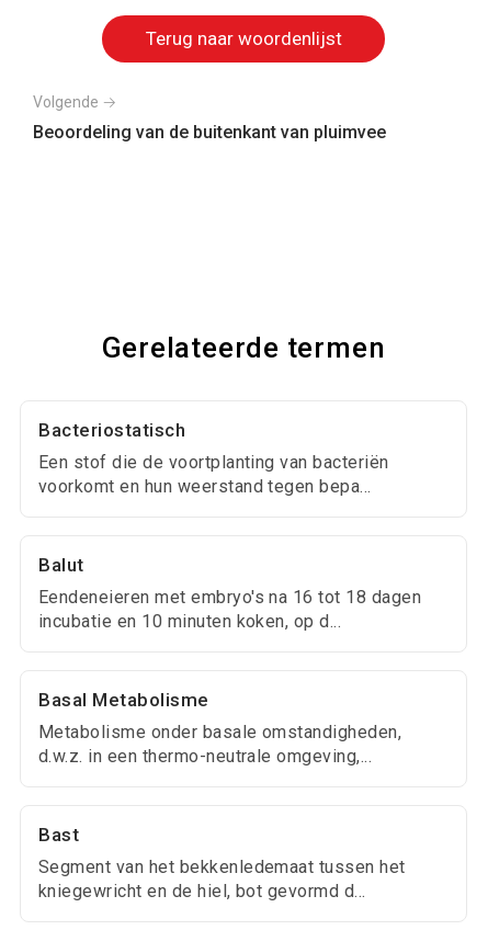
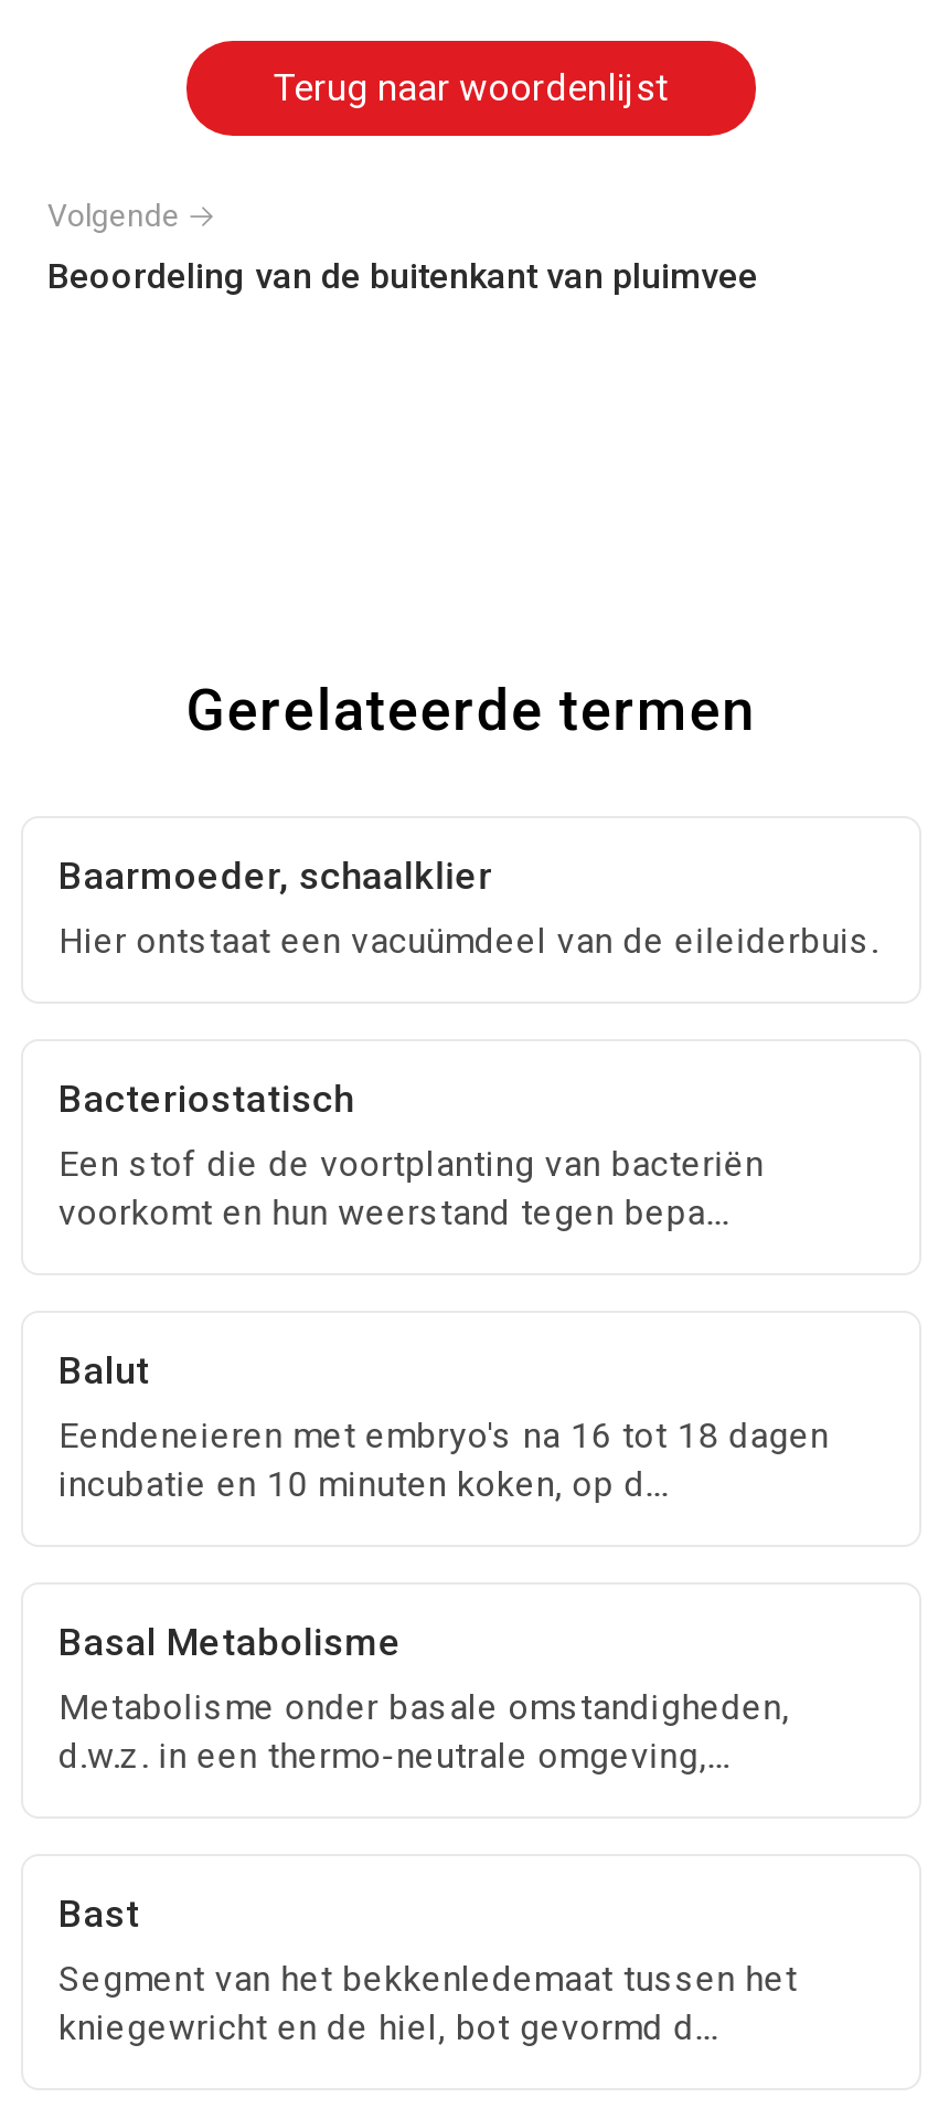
+ Baarmoeder, schaalklier
+ Hier ontstaat een vacuümdeel van de eileiderbuis.
